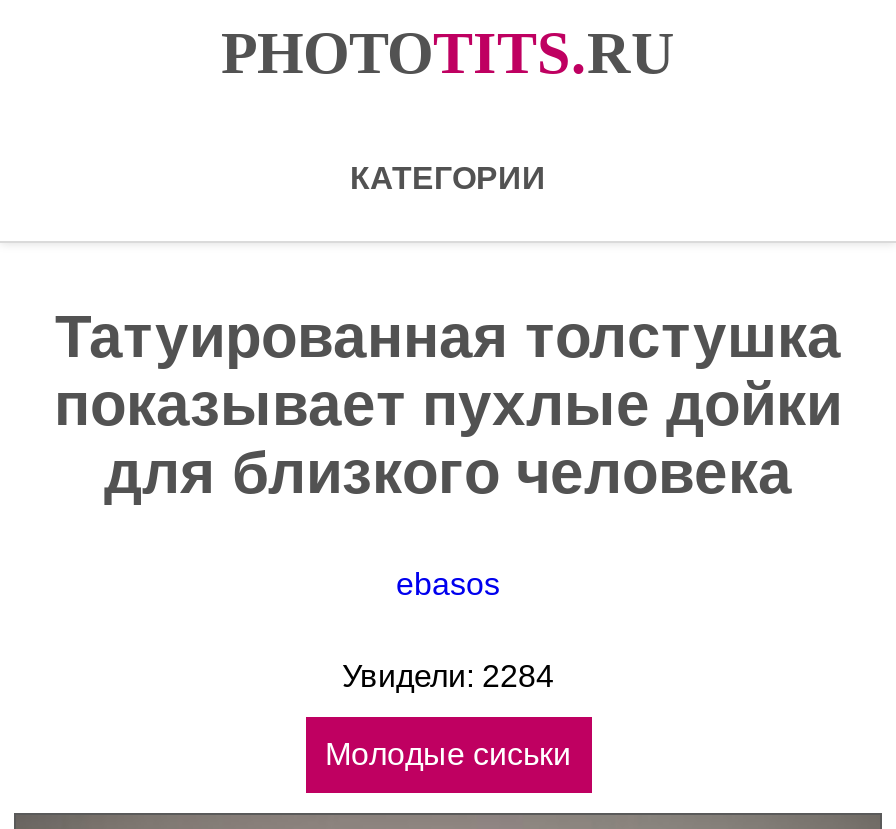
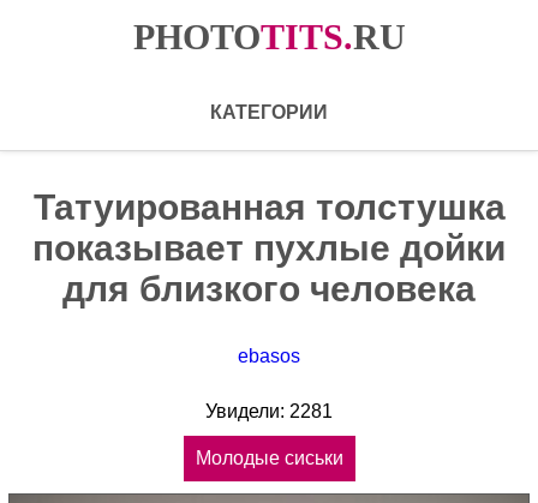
- Увидели: 2284
+ Увидели: 2281
